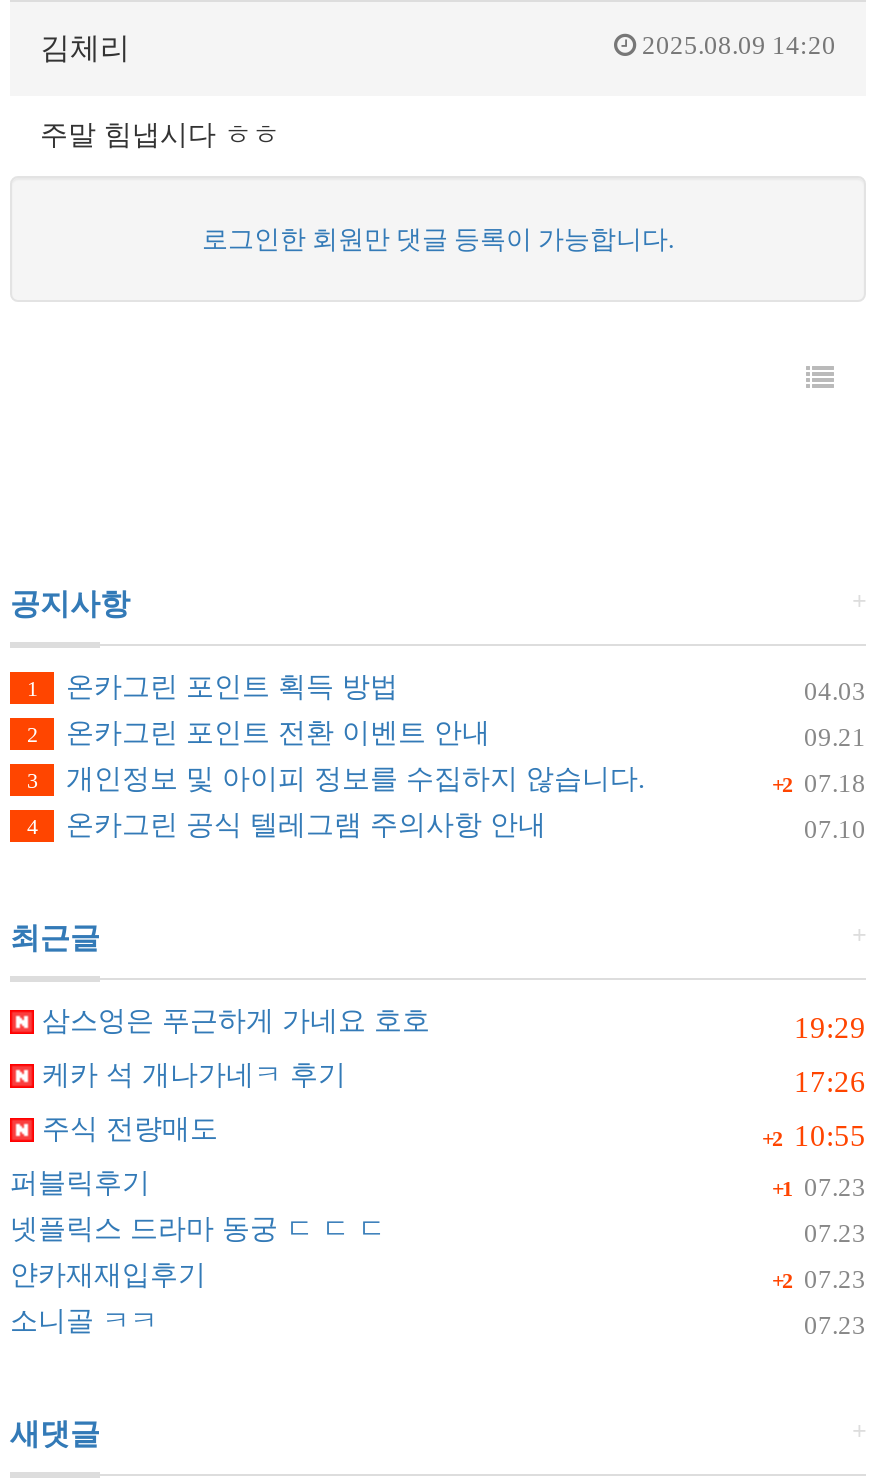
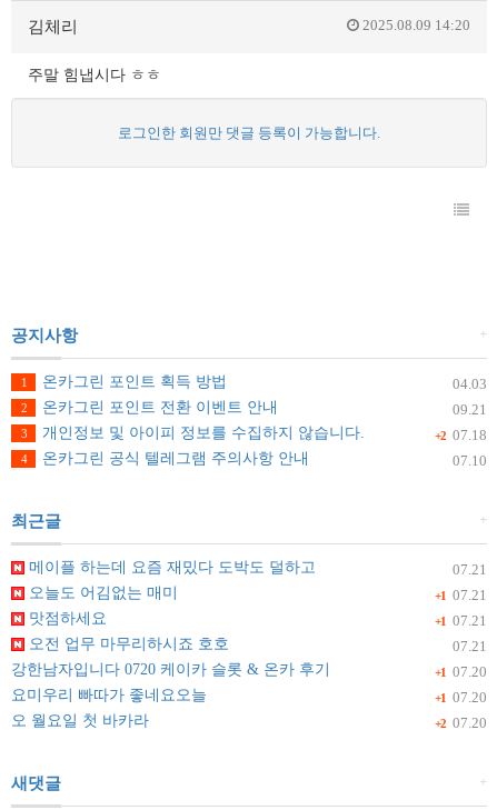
- 19:29
- 삼스엉은 푸근하게 가네요 호호
+ 07.21
+ 메이플 하는데 요즘 재밌다 도박도 덜하고

- 17:26
- 케카 석 개나가네ㅋ 후기
+ +1 07.21
+ 오늘도 어김없는 매미

- +2 10:55
- 주식 전량매도
+ +1 07.21
+ 맛점하세요

- +1 07.23
- 퍼블릭후기
+ 07.21
+ 오전 업무 마무리하시죠 호호

- 07.23
- 넷플릭스 드라마 동궁 ㄷ ㄷ ㄷ
+ +1 07.20
+ 강한남자입니다 0720 케이카 슬롯 & 온카 후기

- +2 07.23
- 얀카재재입후기
+ +1 07.20
+ 요미우리 빠따가 좋네요오늘

- 07.23
- 소니골 ㅋㅋ
+ +2 07.20
+ 오 월요일 첫 바카라
